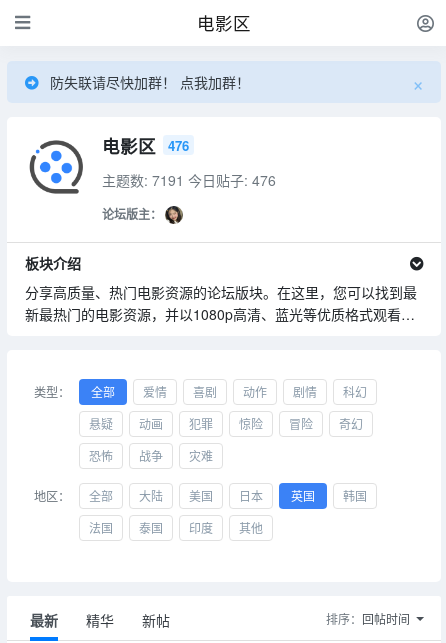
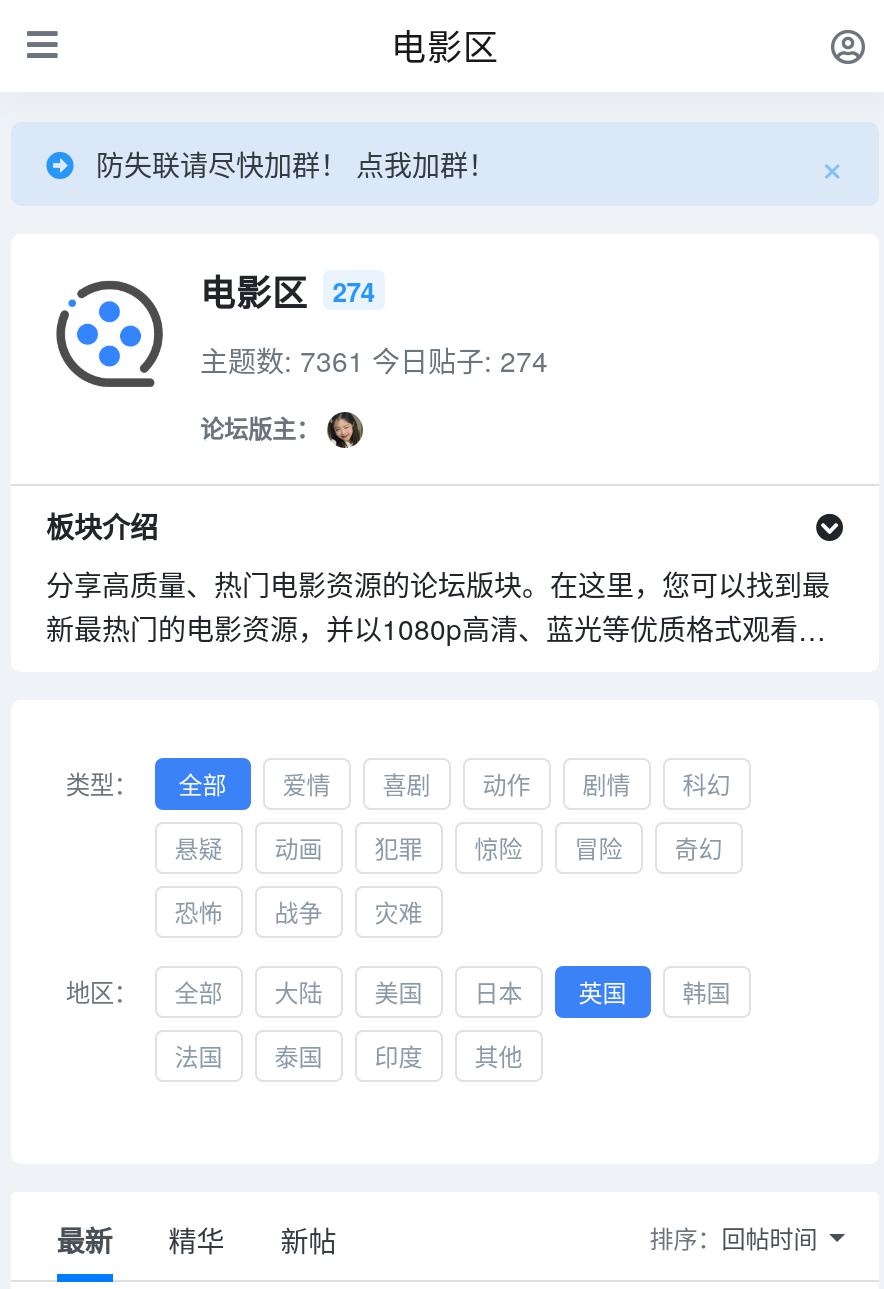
- 电影区 476
+ 电影区 274

- 主题数: 7191 今日贴子: 476
+ 主题数: 7361 今日贴子: 274
